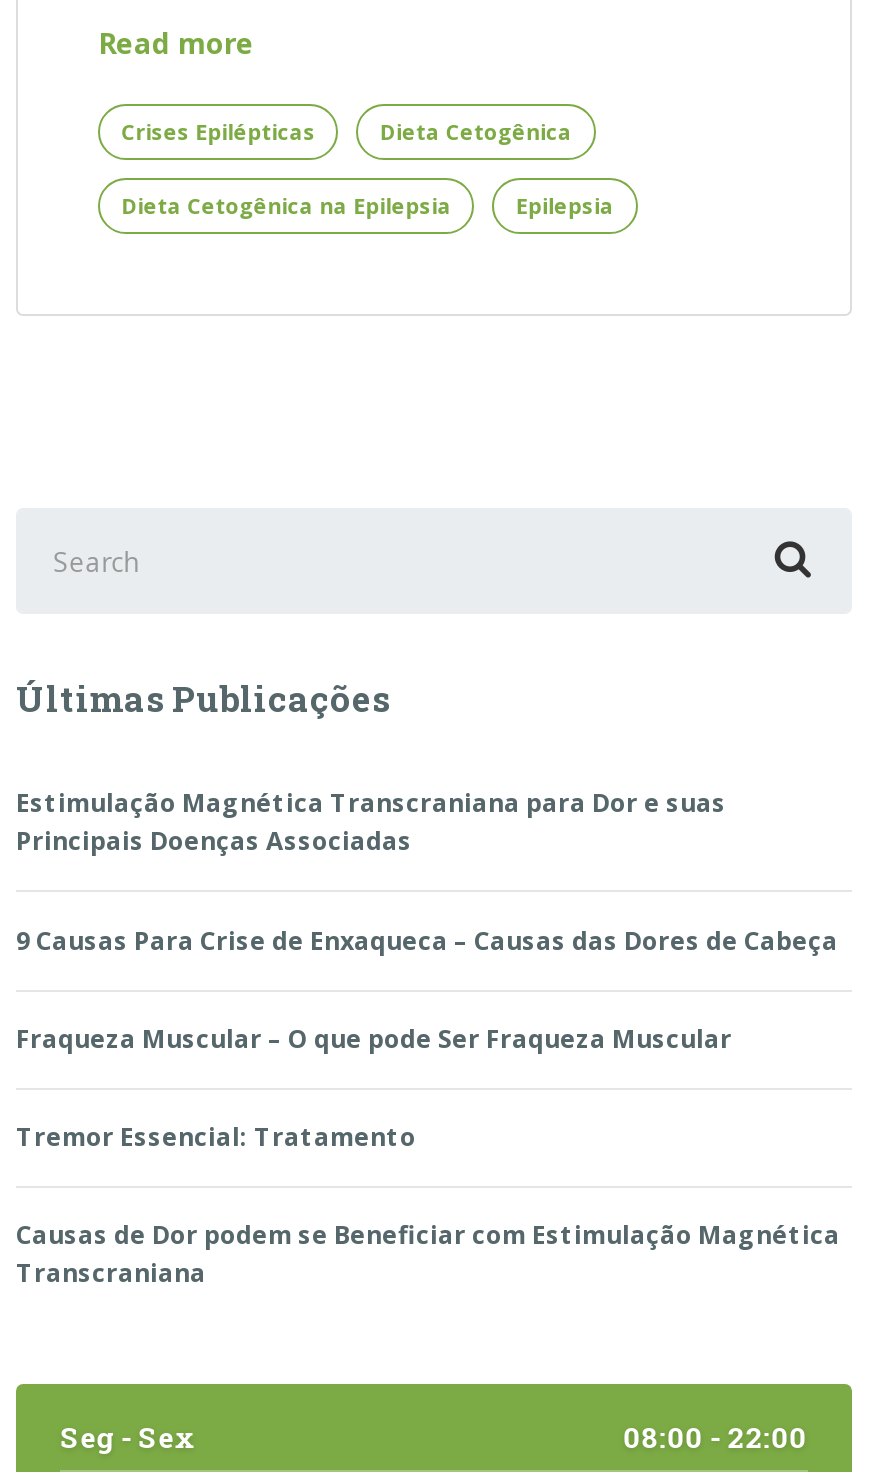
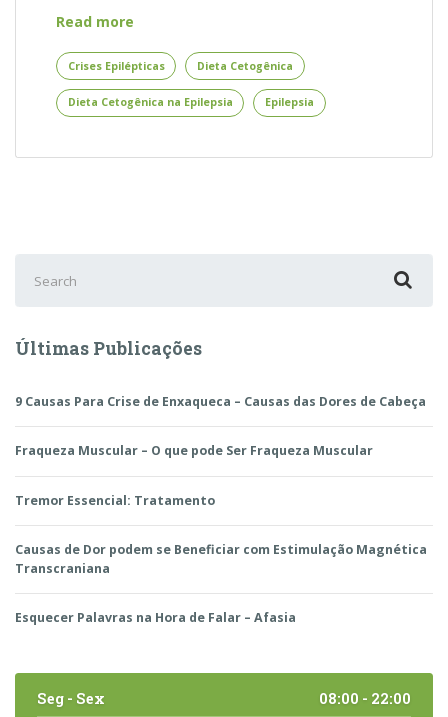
- Estimulação Magnética Transcraniana para Dor e suas
- Principais Doenças Associadas

moved up: 9 Causas Para Crise de Enxaqueca – Causas das Dores de Cabeça | Fraqueza Muscular – O que pode Ser Fraqueza Muscular | Tremor Essencial: Tratamento | Causas de Dor podem se Beneficiar com Estimulação Magnética | Transcraniana

+ Esquecer Palavras na Hora de Falar – Afasia
